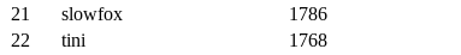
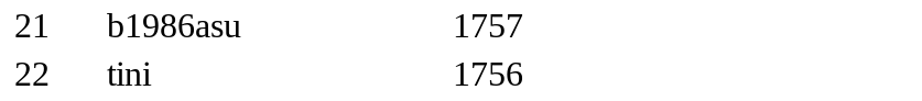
- slowfox
- 1786
+ b1986asu
+ 1757

- 1768
+ 1756
